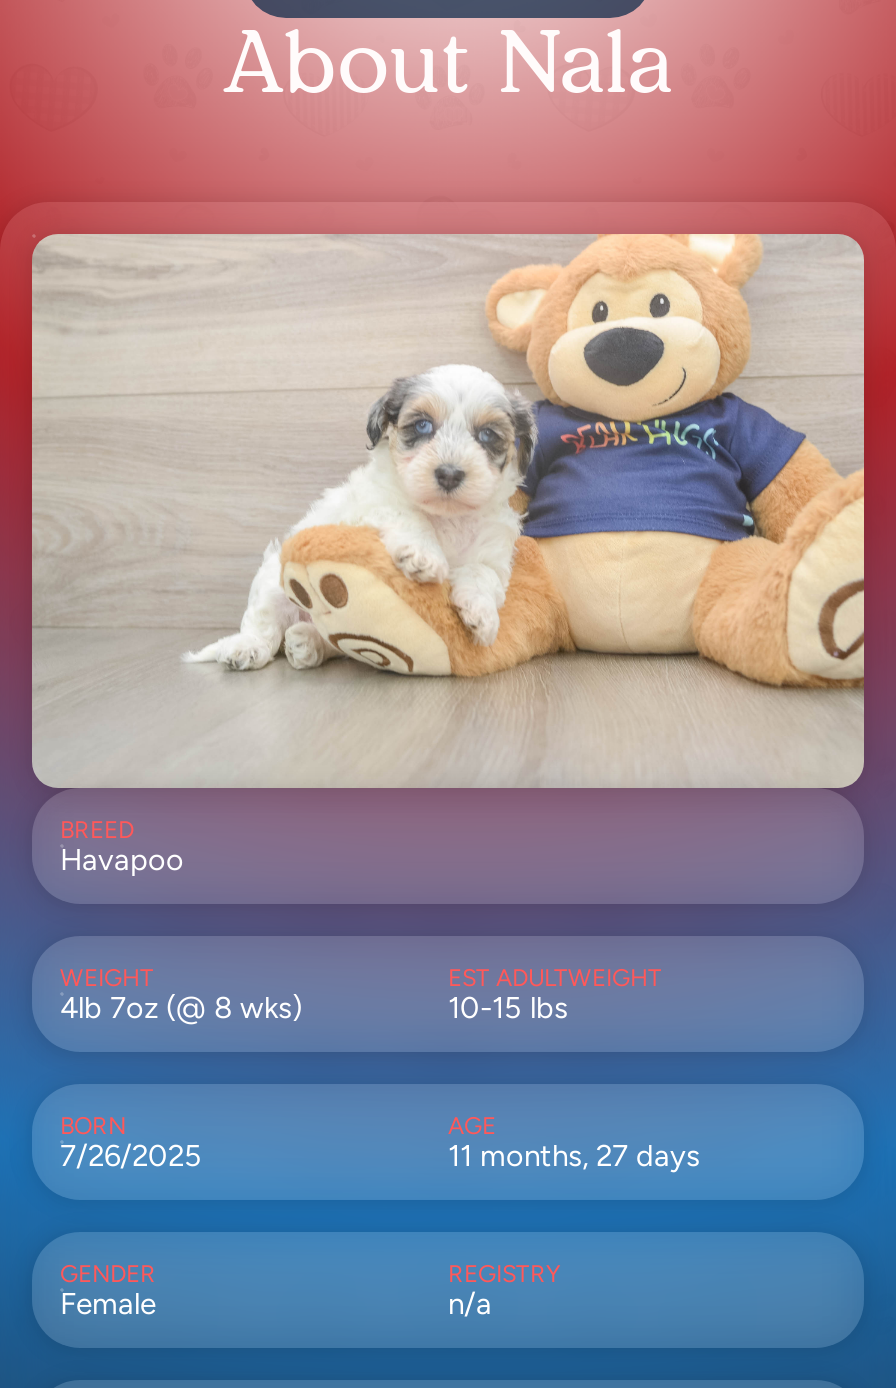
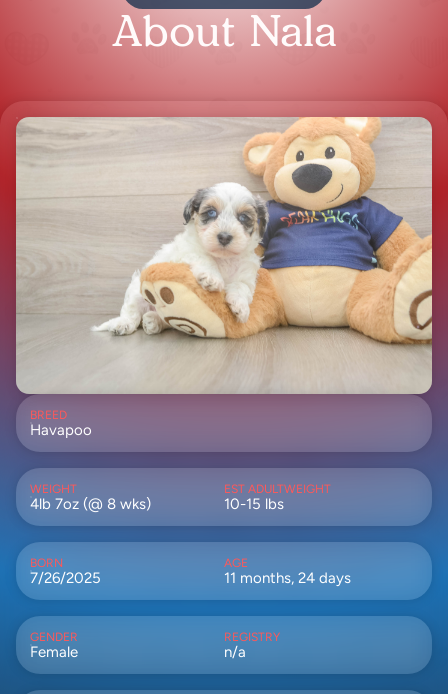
- 11 months, 27 days
+ 11 months, 24 days
